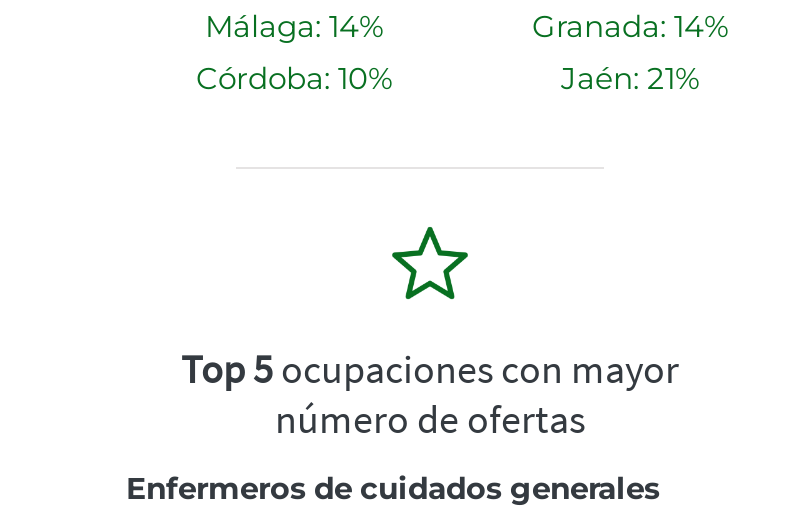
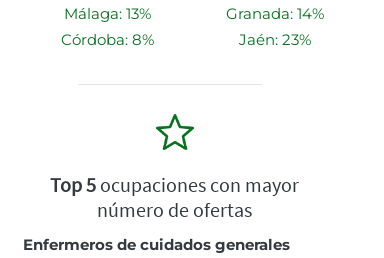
- Málaga: 14%
+ Málaga: 13%

- Córdoba: 10%
+ Córdoba: 8%

- Jaén: 21%
+ Jaén: 23%
